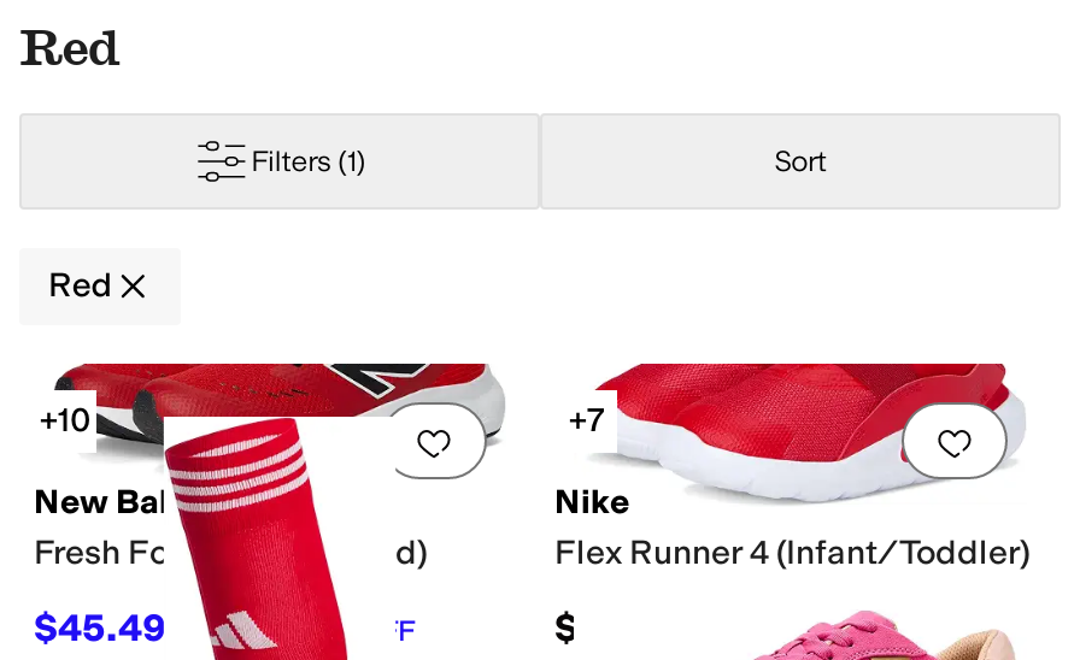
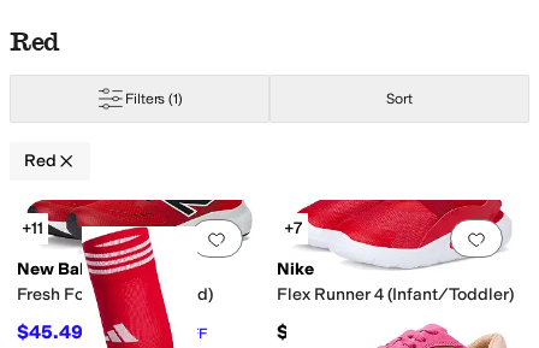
- +10
+ +11
